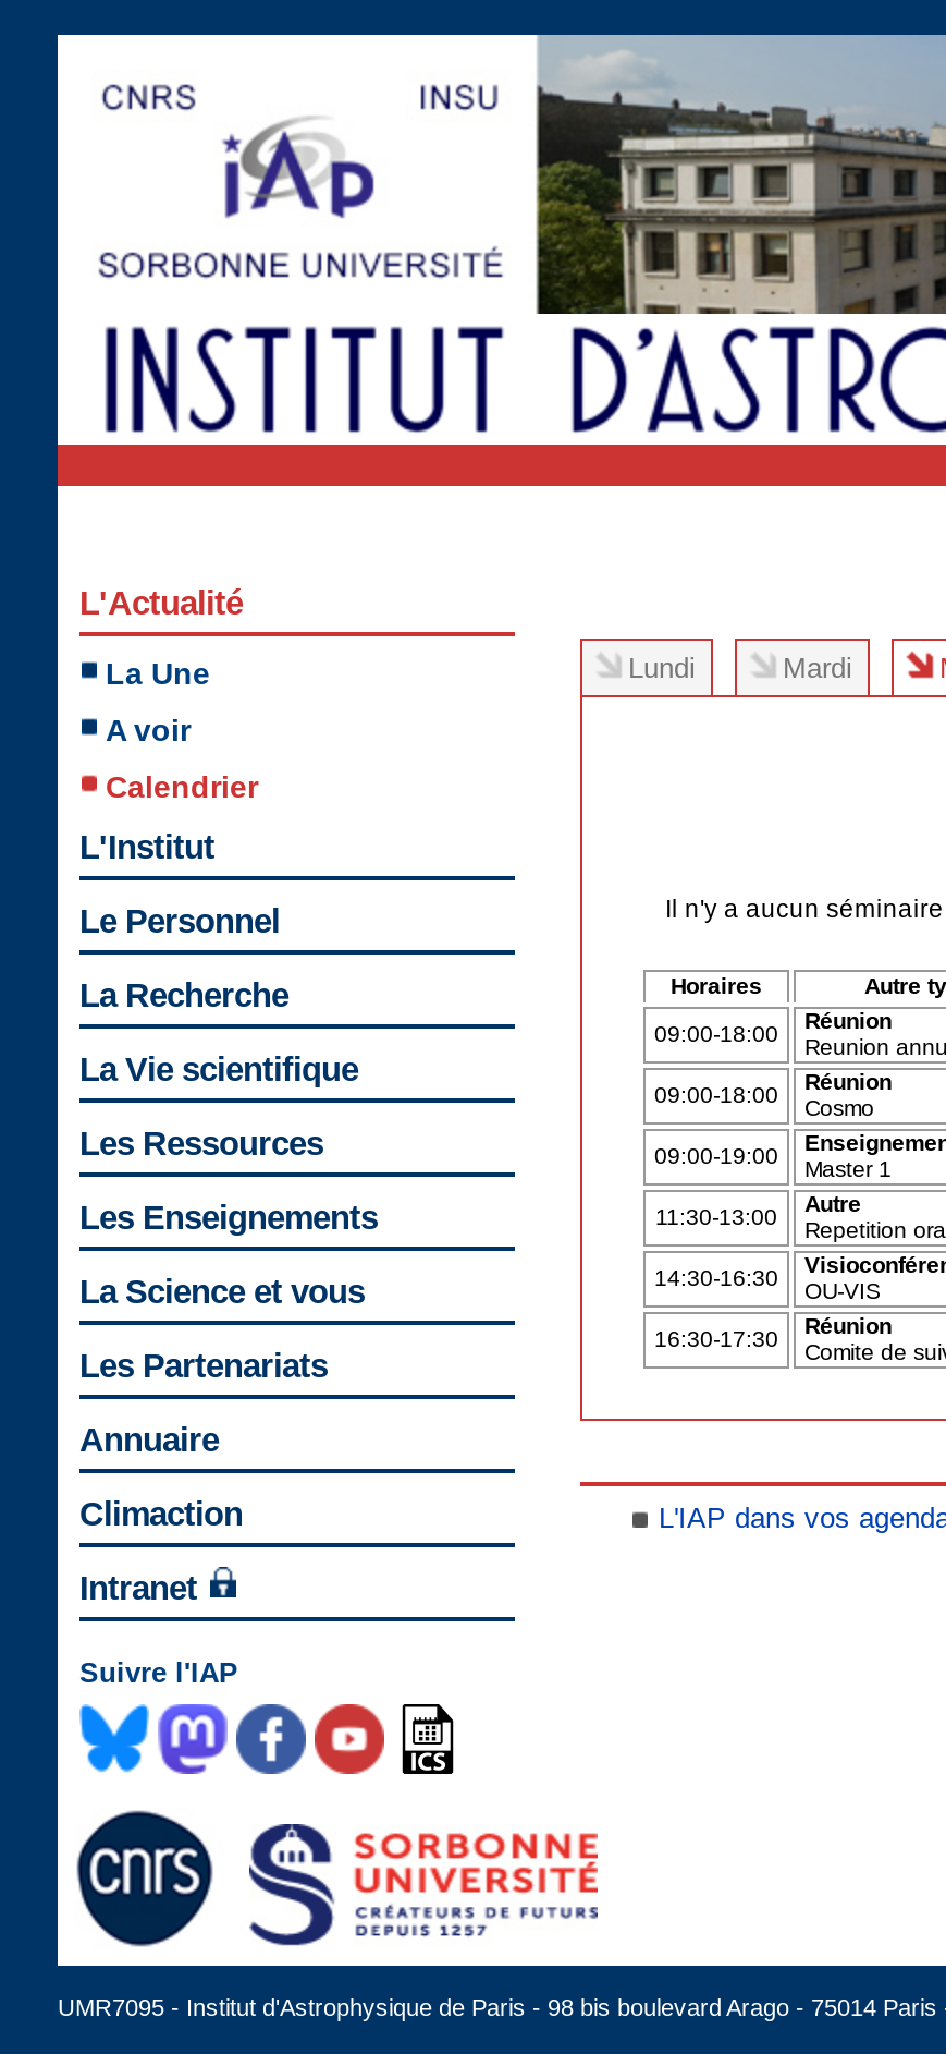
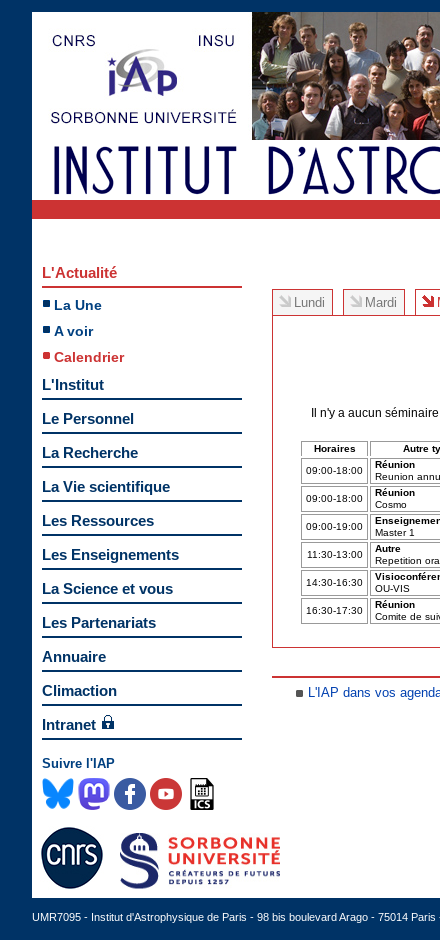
- [image]
+ [image]
